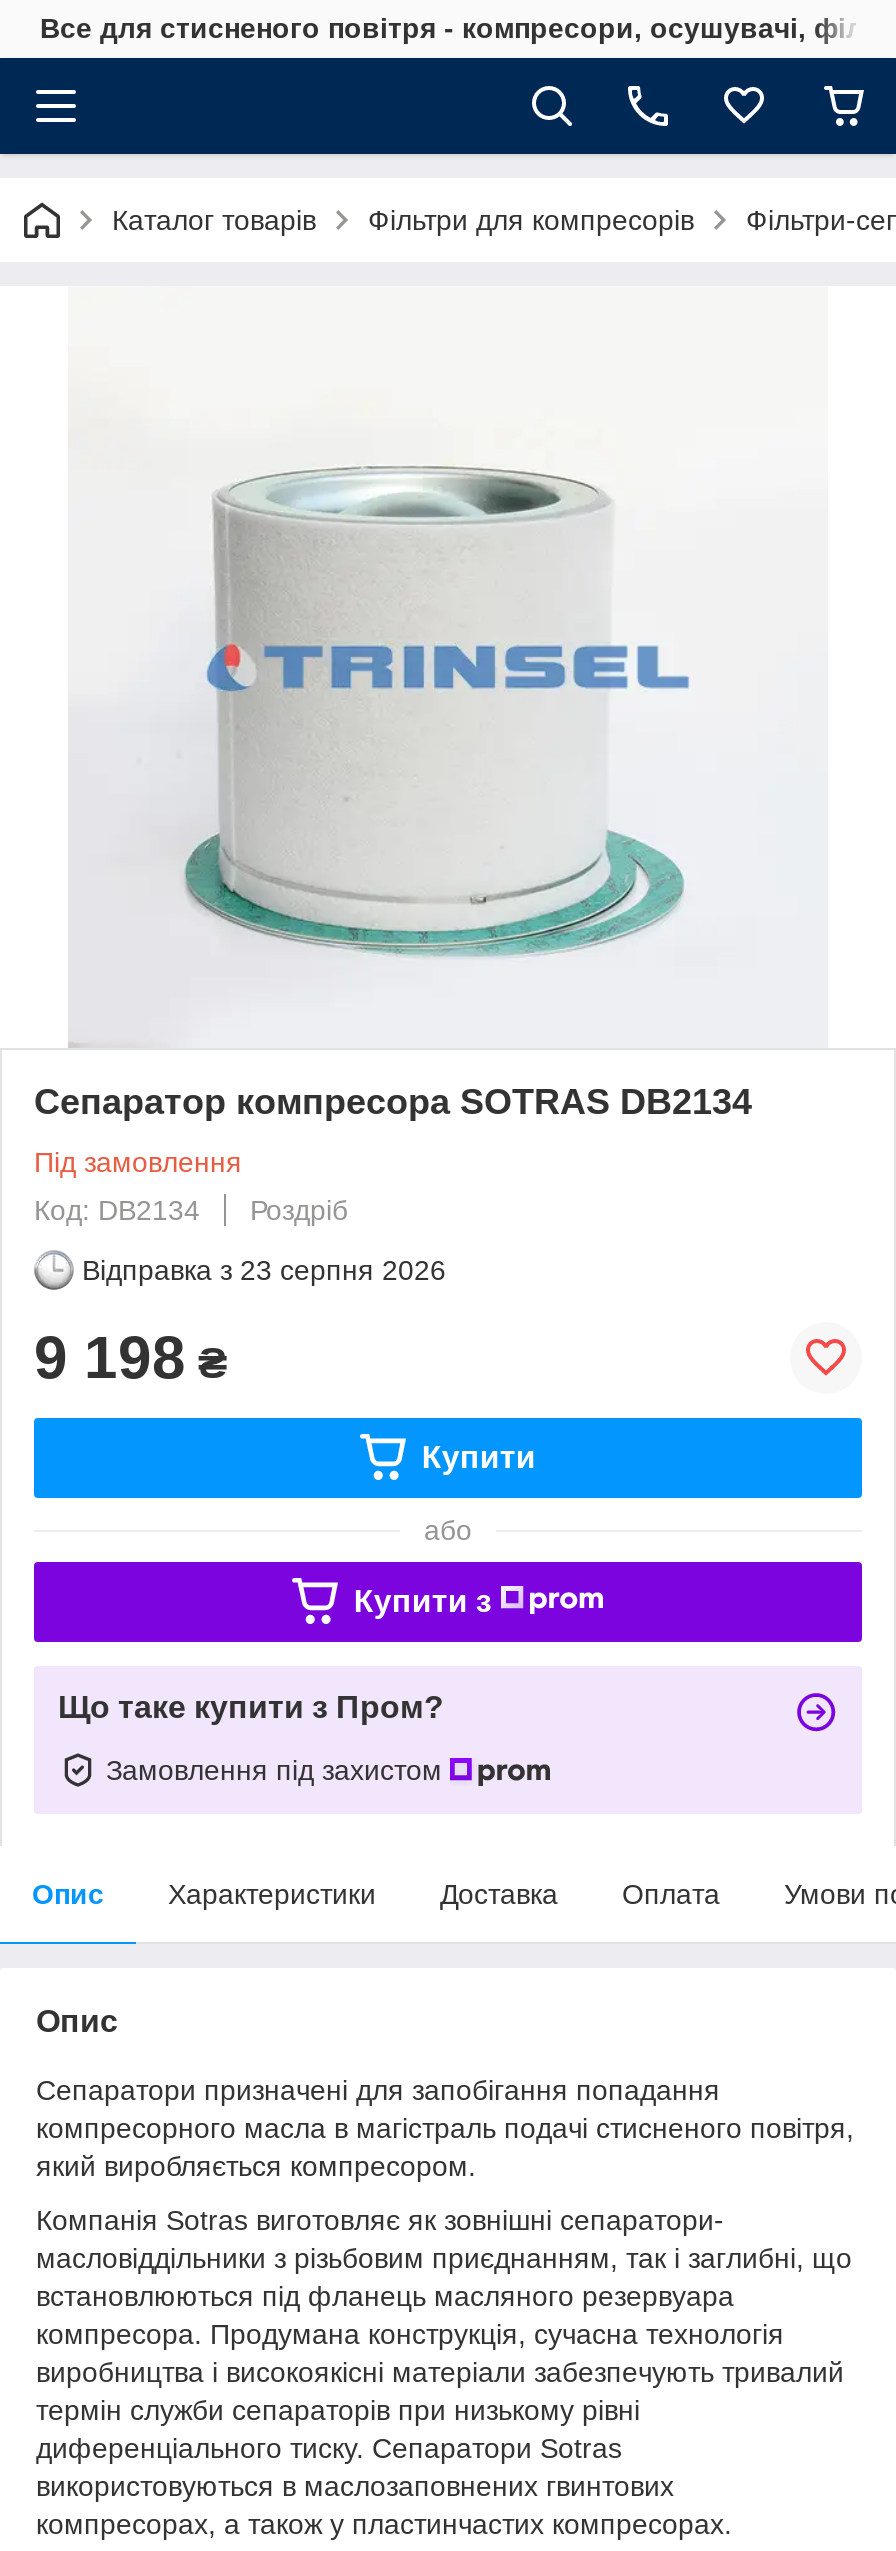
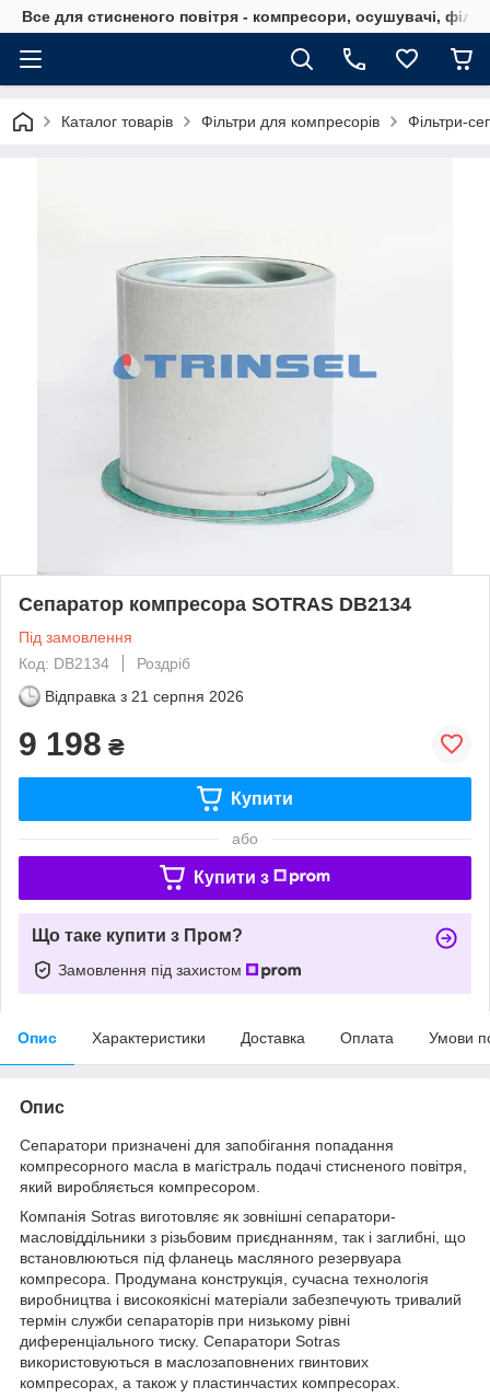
- Відправка з 23 серпня 2026
+ Відправка з 21 серпня 2026
